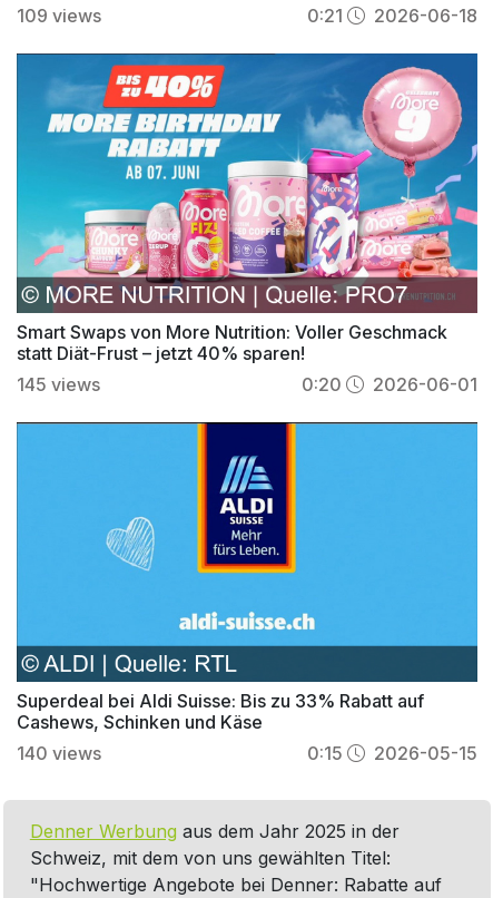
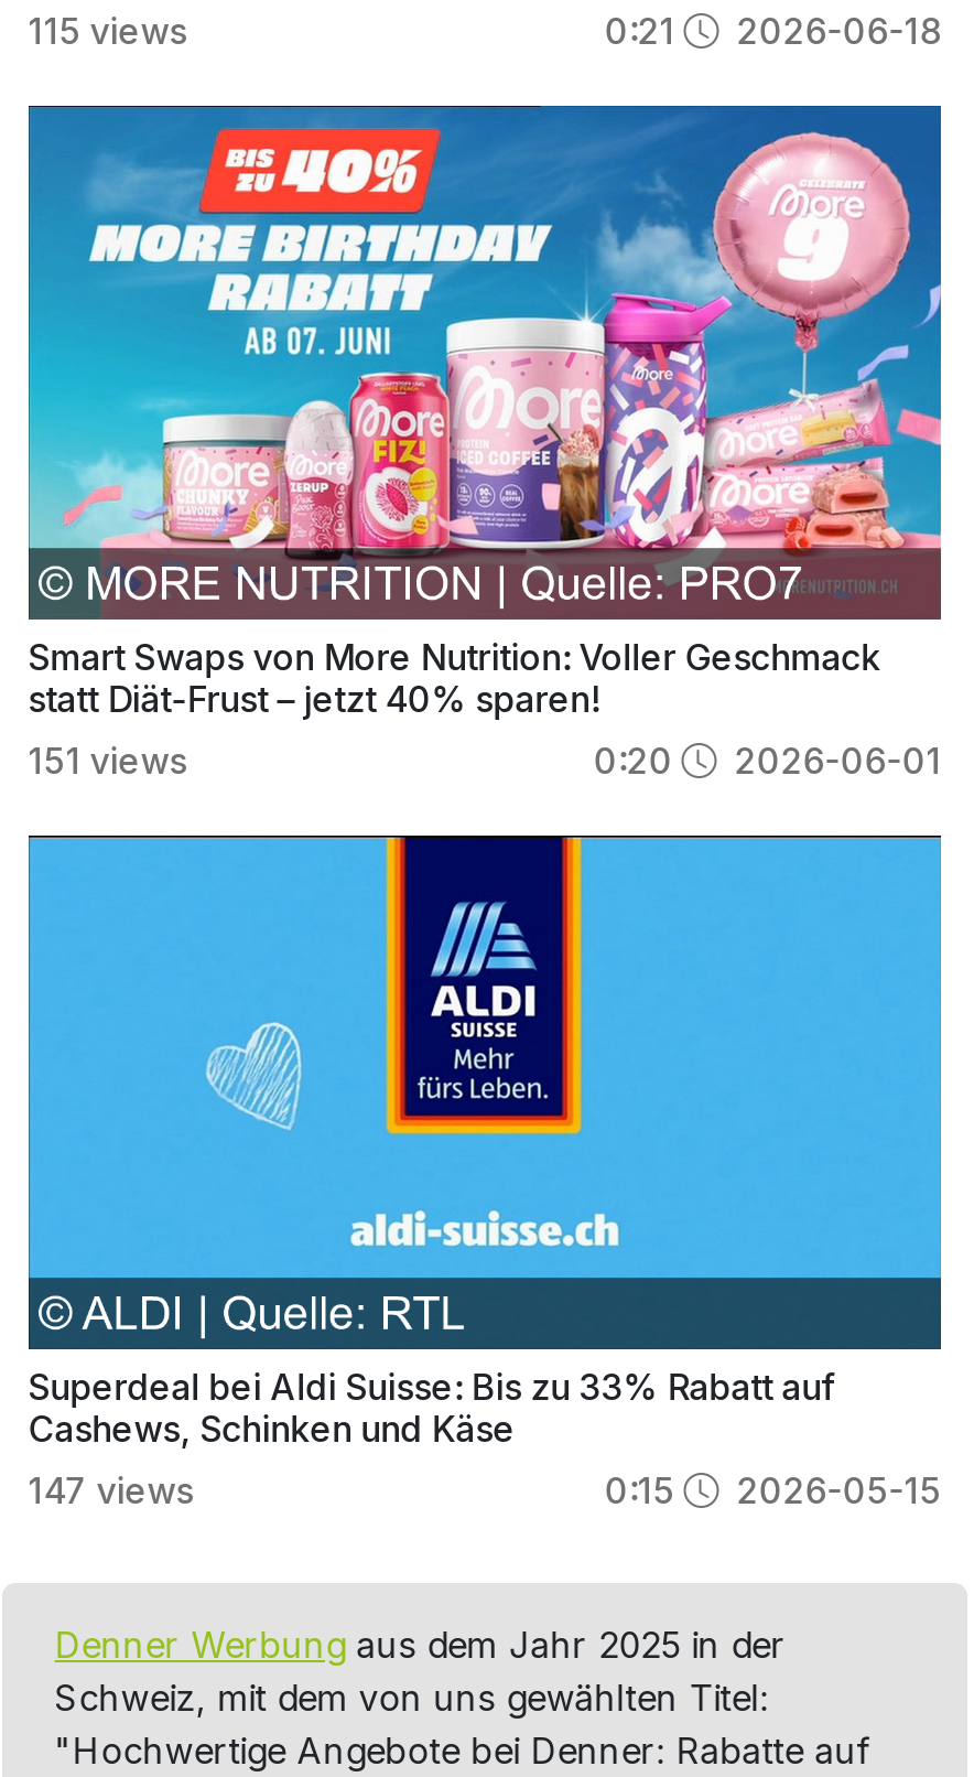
- 109 views
+ 115 views

- 145 views
+ 151 views

- 140 views
+ 147 views
